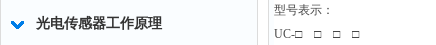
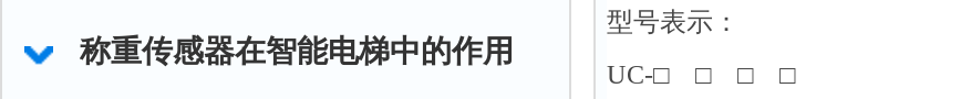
- 光电传感器工作原理
+ 称重传感器在智能电梯中的作用
